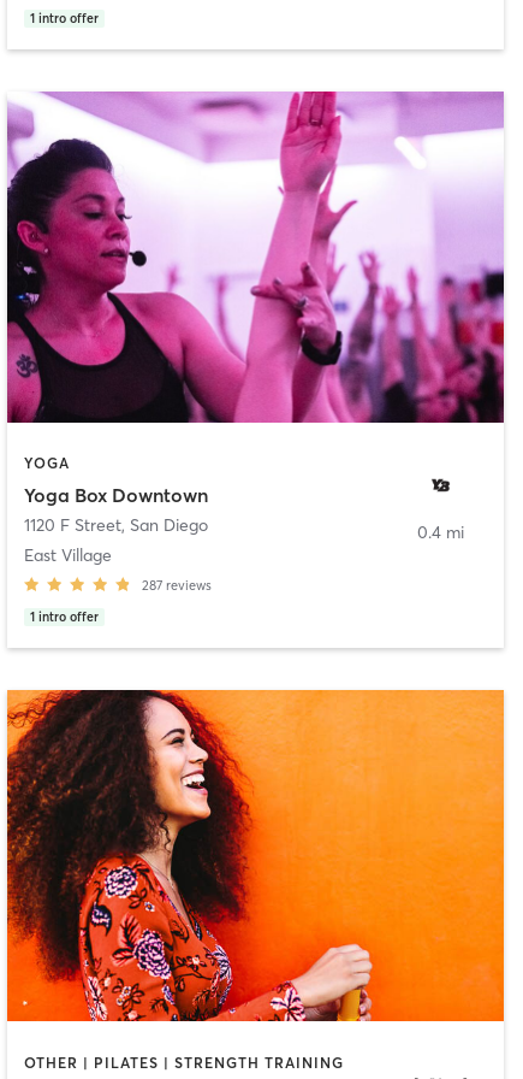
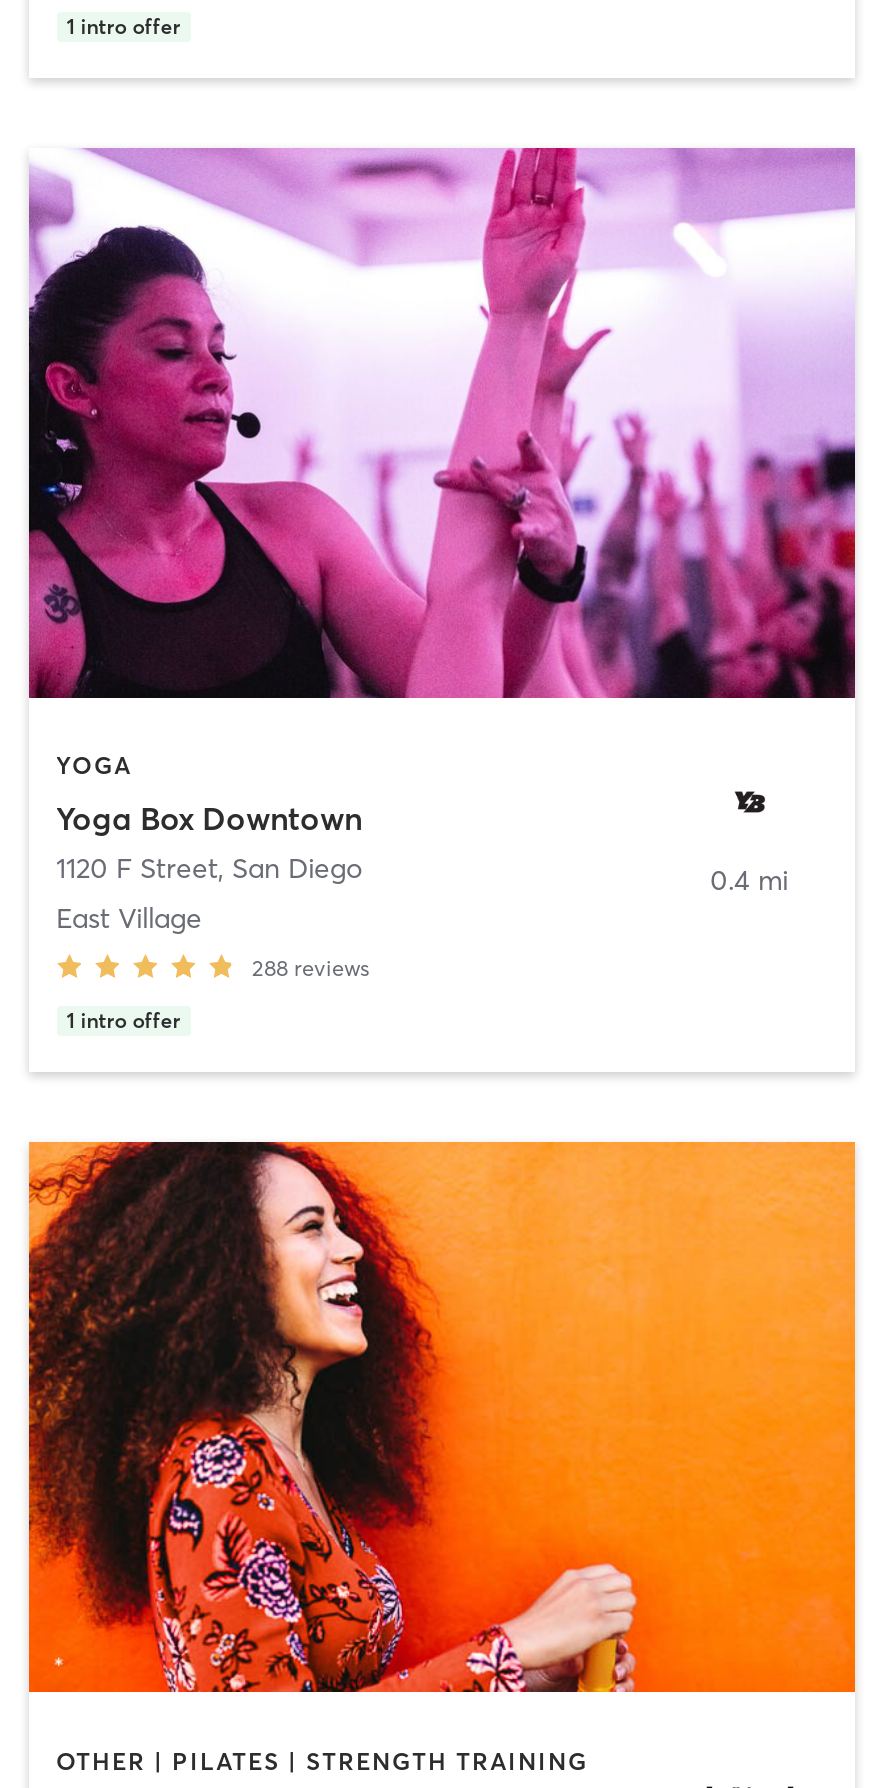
- 287 reviews
+ 288 reviews
